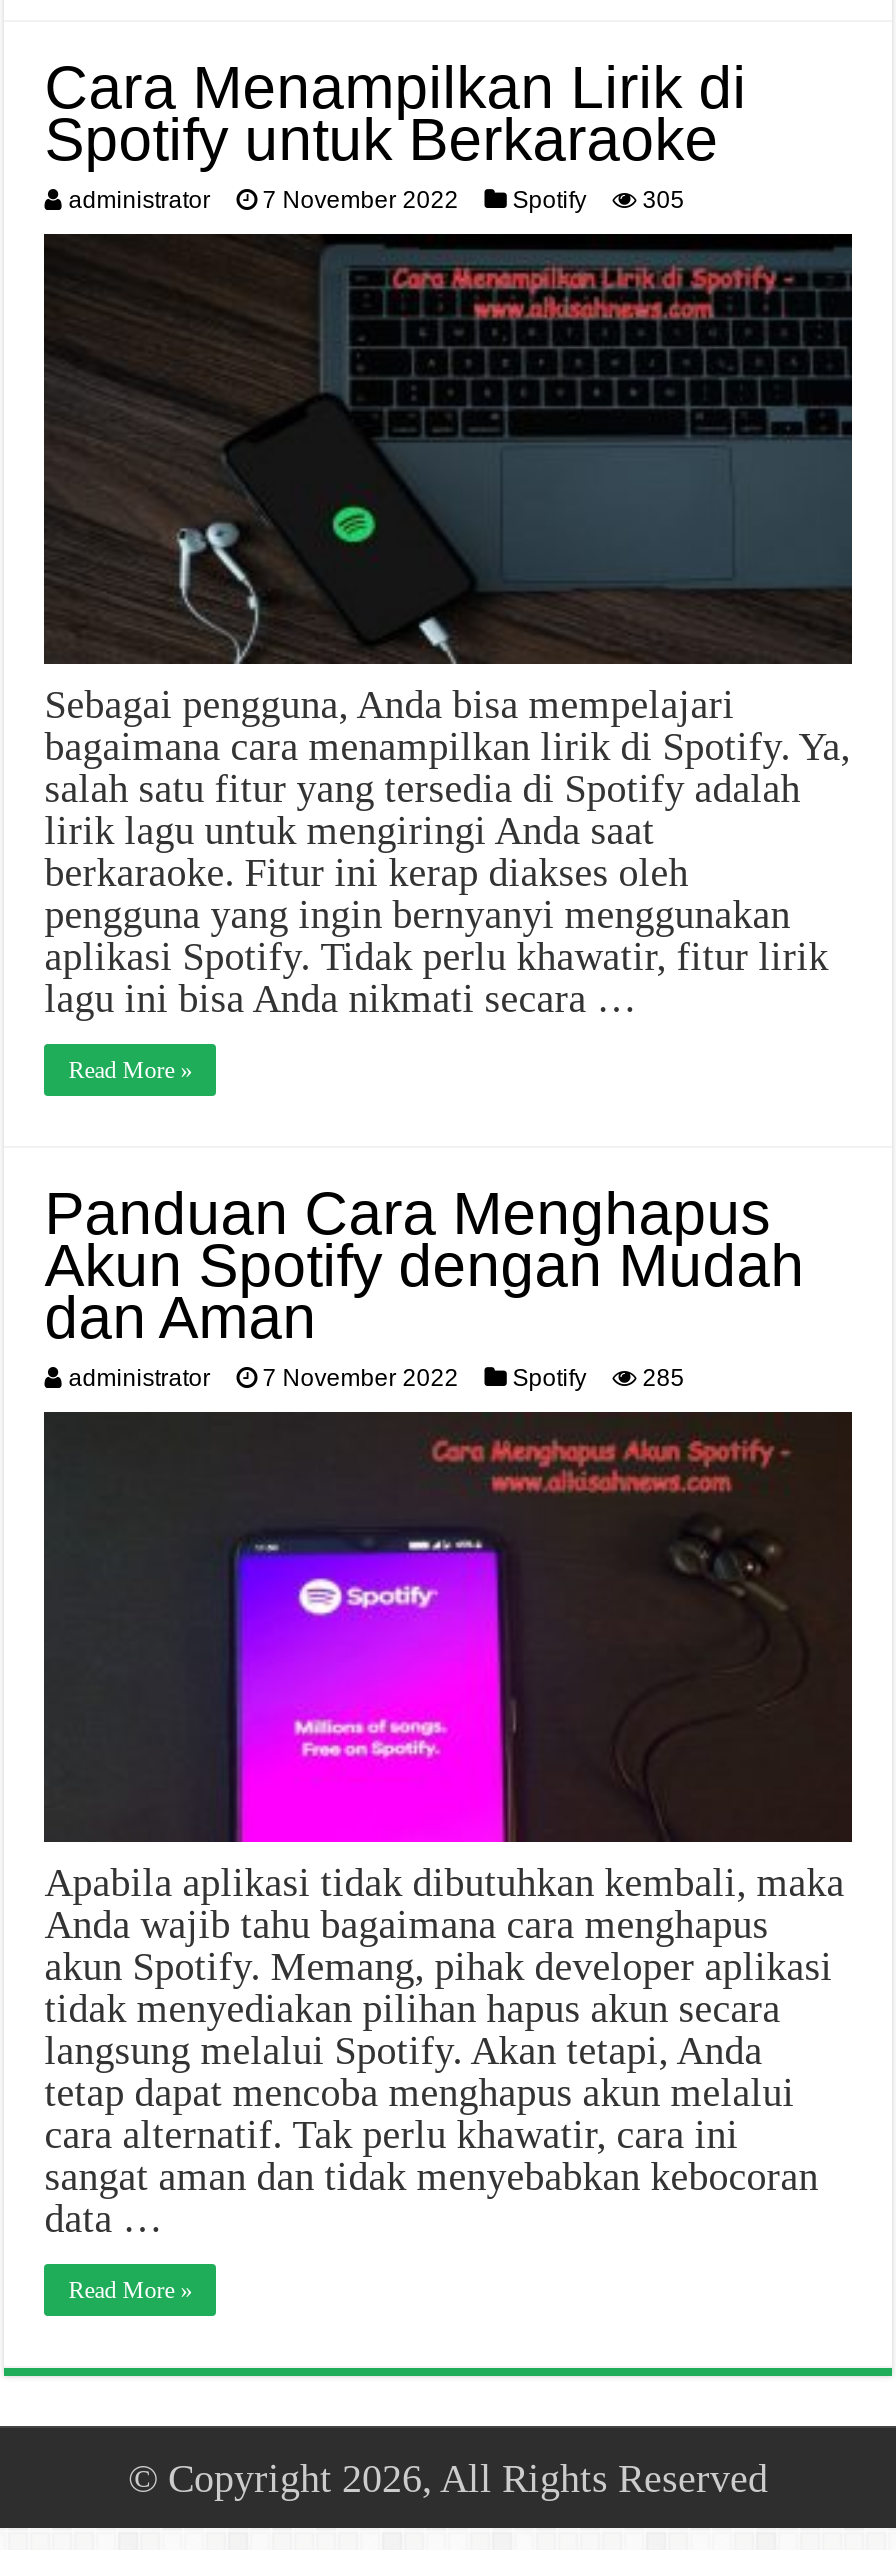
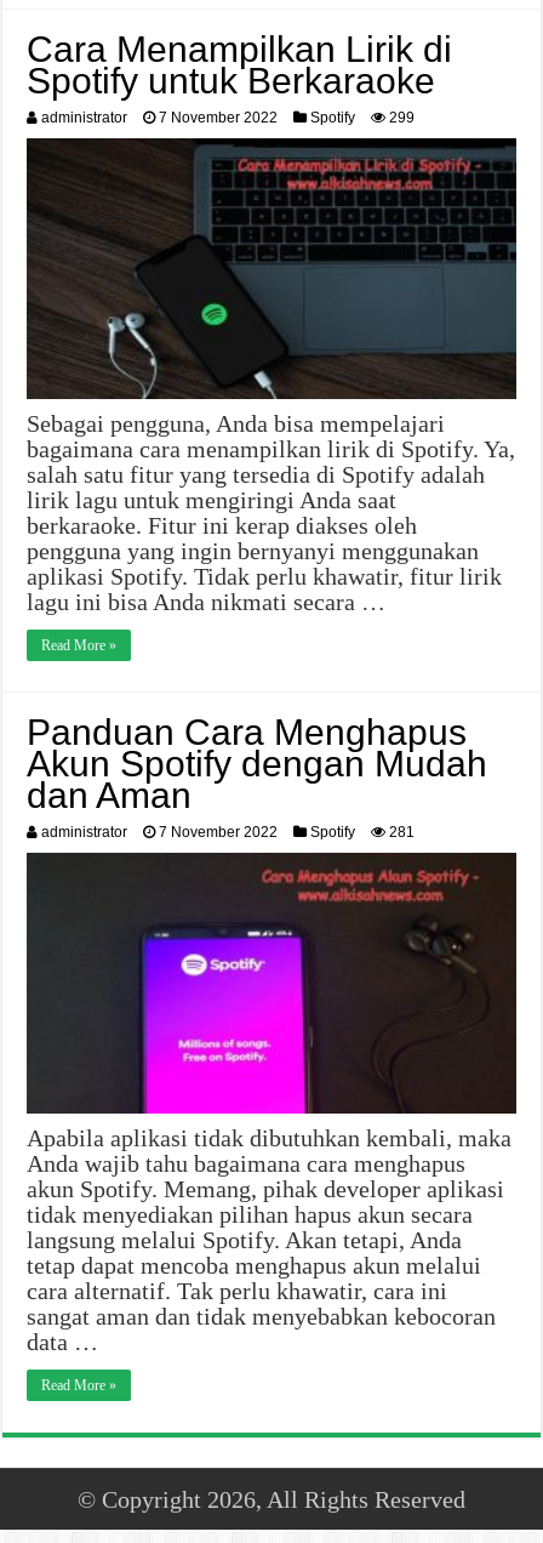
- administrator 7 November 2022 Spotify 305
+ administrator 7 November 2022 Spotify 299

- administrator 7 November 2022 Spotify 285
+ administrator 7 November 2022 Spotify 281
